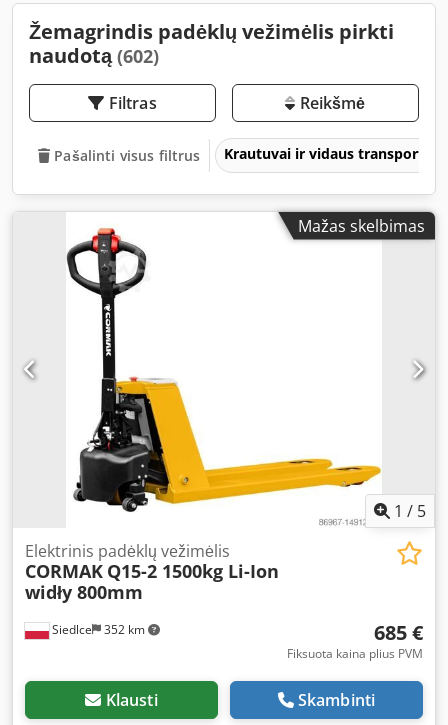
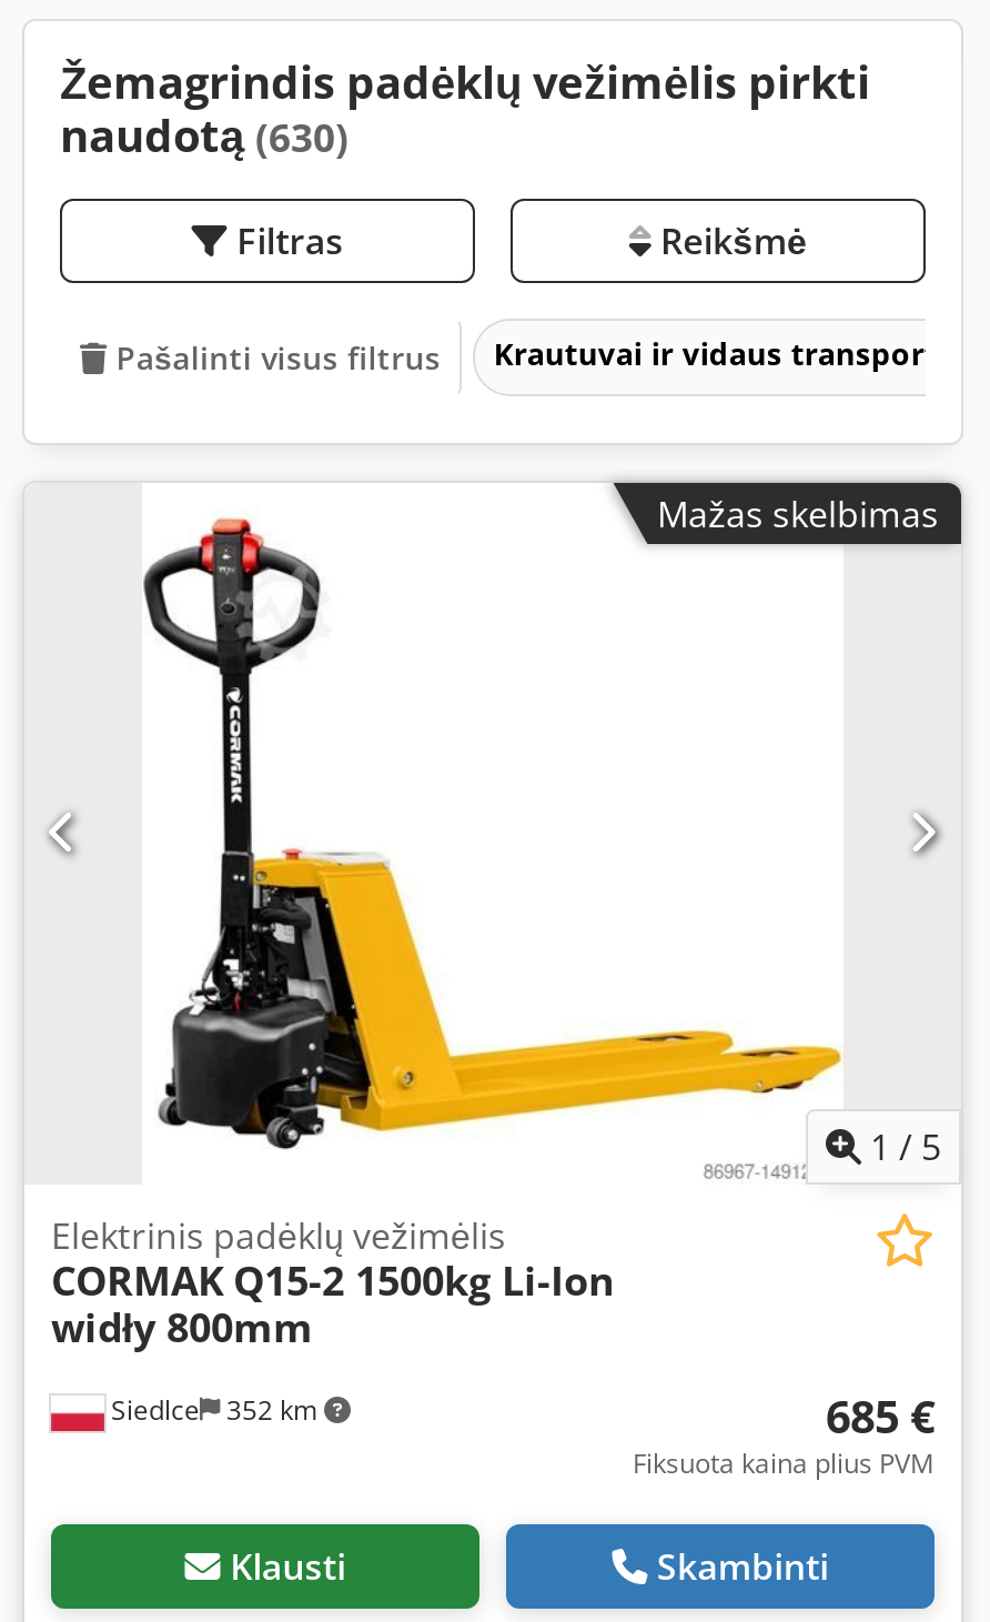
- naudotą (602)
+ naudotą (630)
